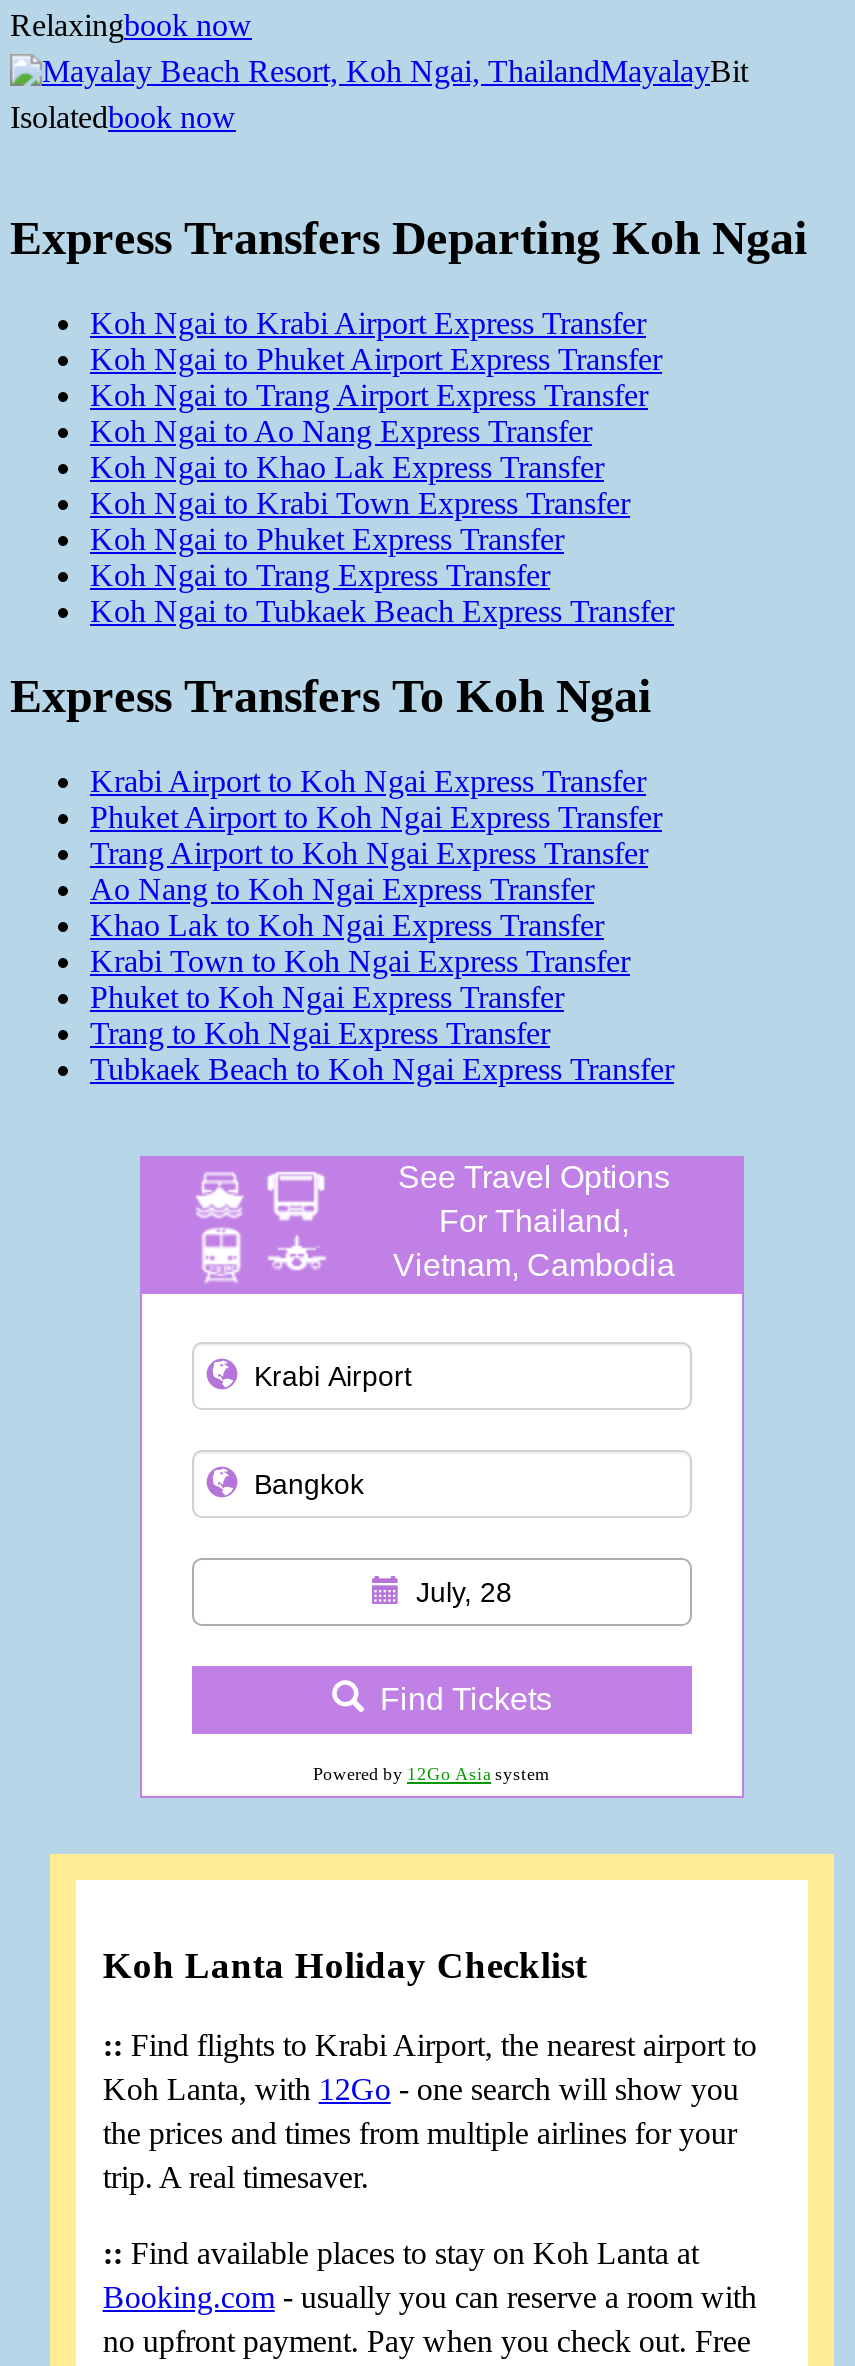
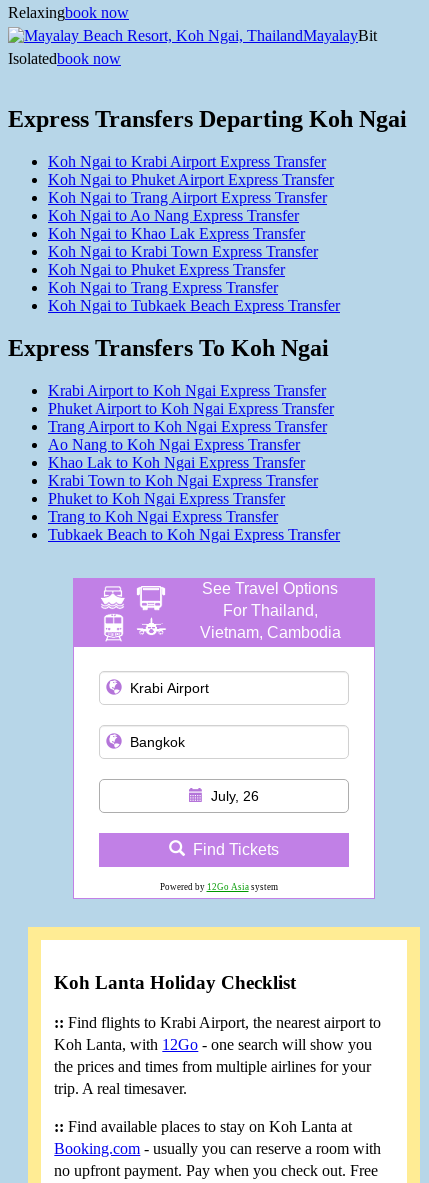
- July, 28
+ July, 26
